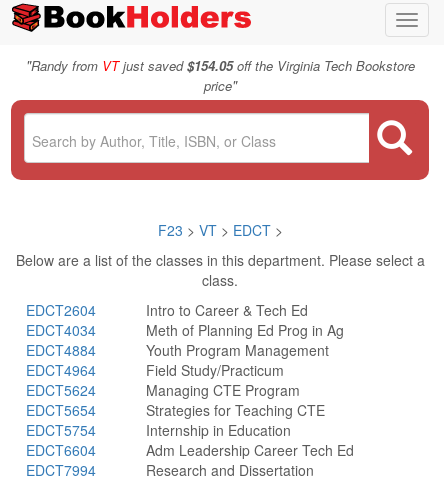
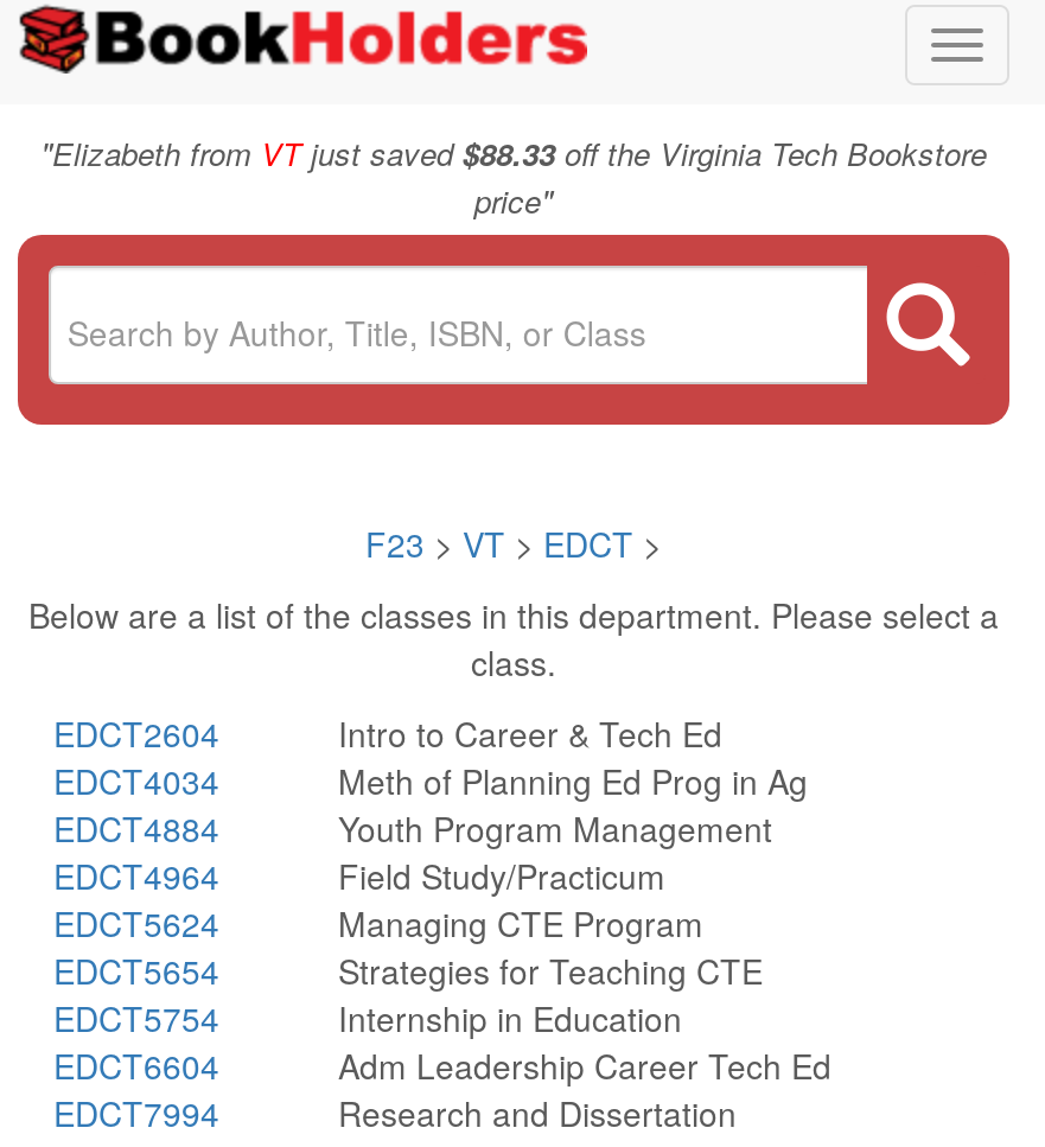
- "Randy from VT just saved$154.05 off the Virginia Tech Bookstore
+ "Elizabeth from VT just saved$88.33 off the Virginia Tech Bookstore
